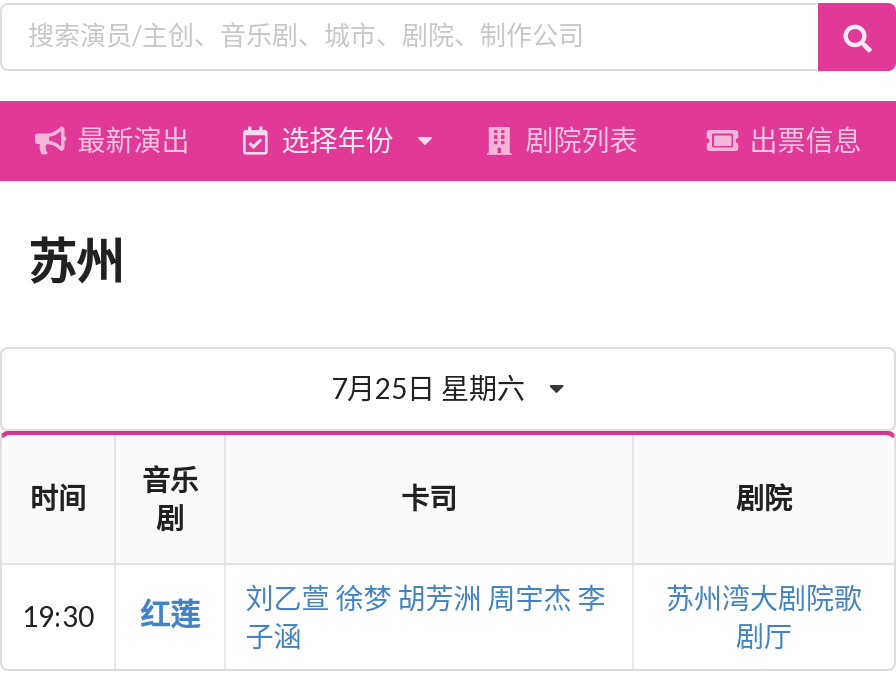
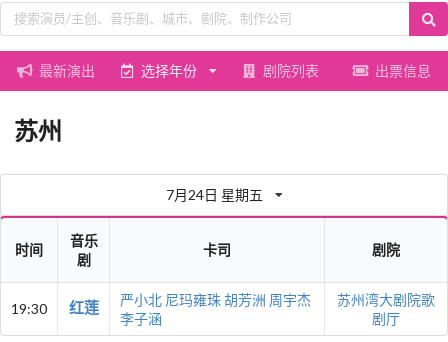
- 7月25日 星期六
+ 7月24日 星期五

- 刘乙萱 徐梦 胡芳洲 周宇杰 李
- 子涵
+ 严小北 尼玛雍珠 胡芳洲 周宇杰
+ 李子涵
